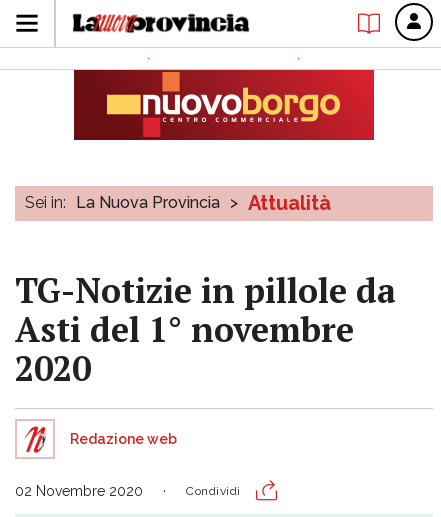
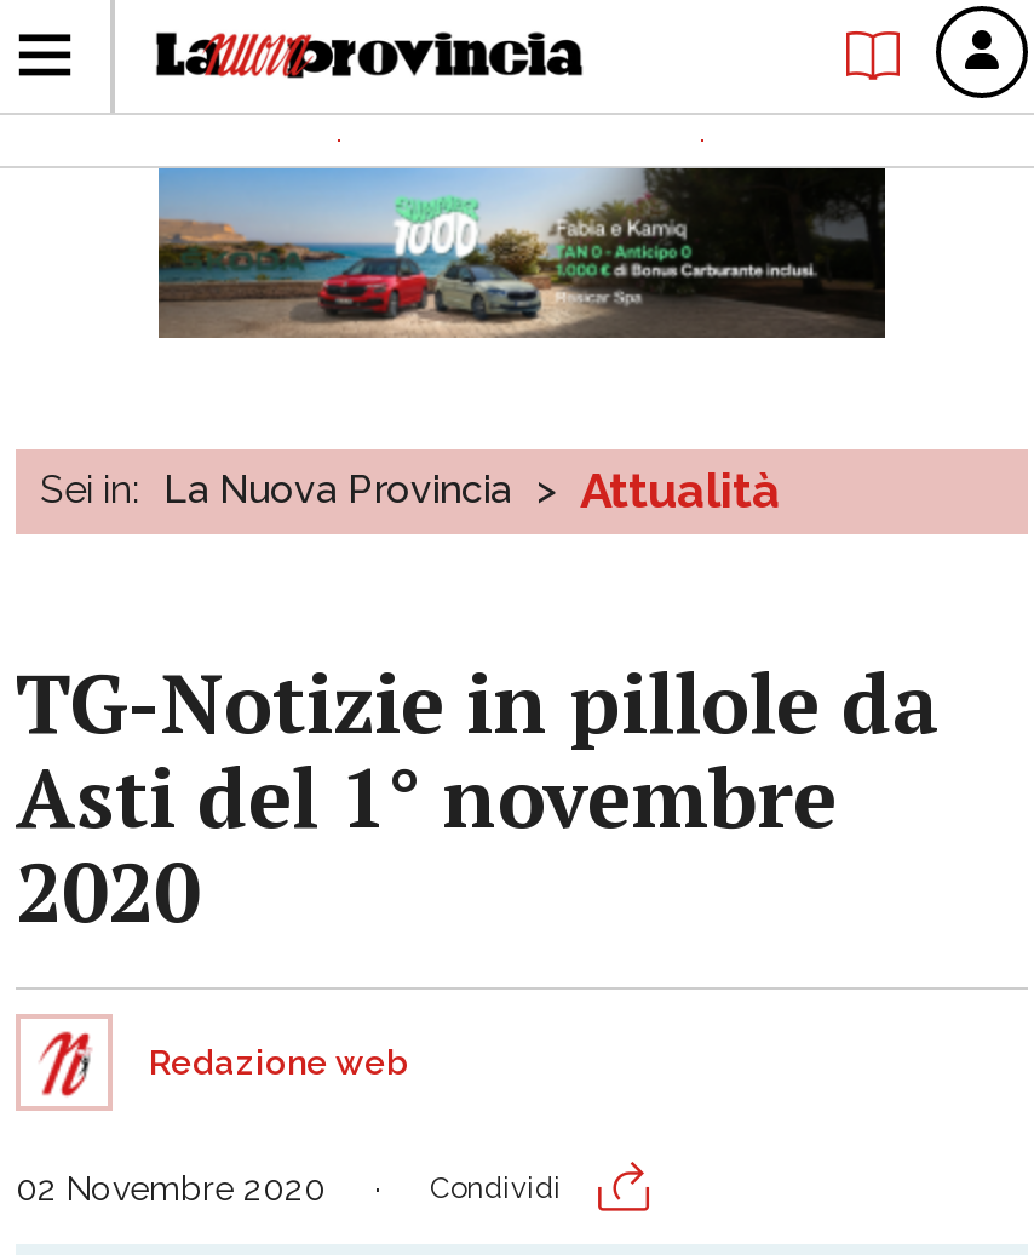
- [image]
+ [image]
